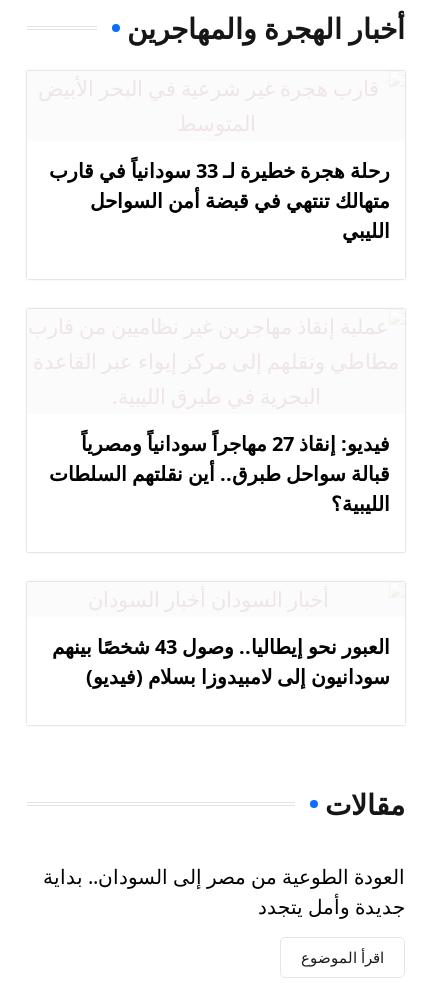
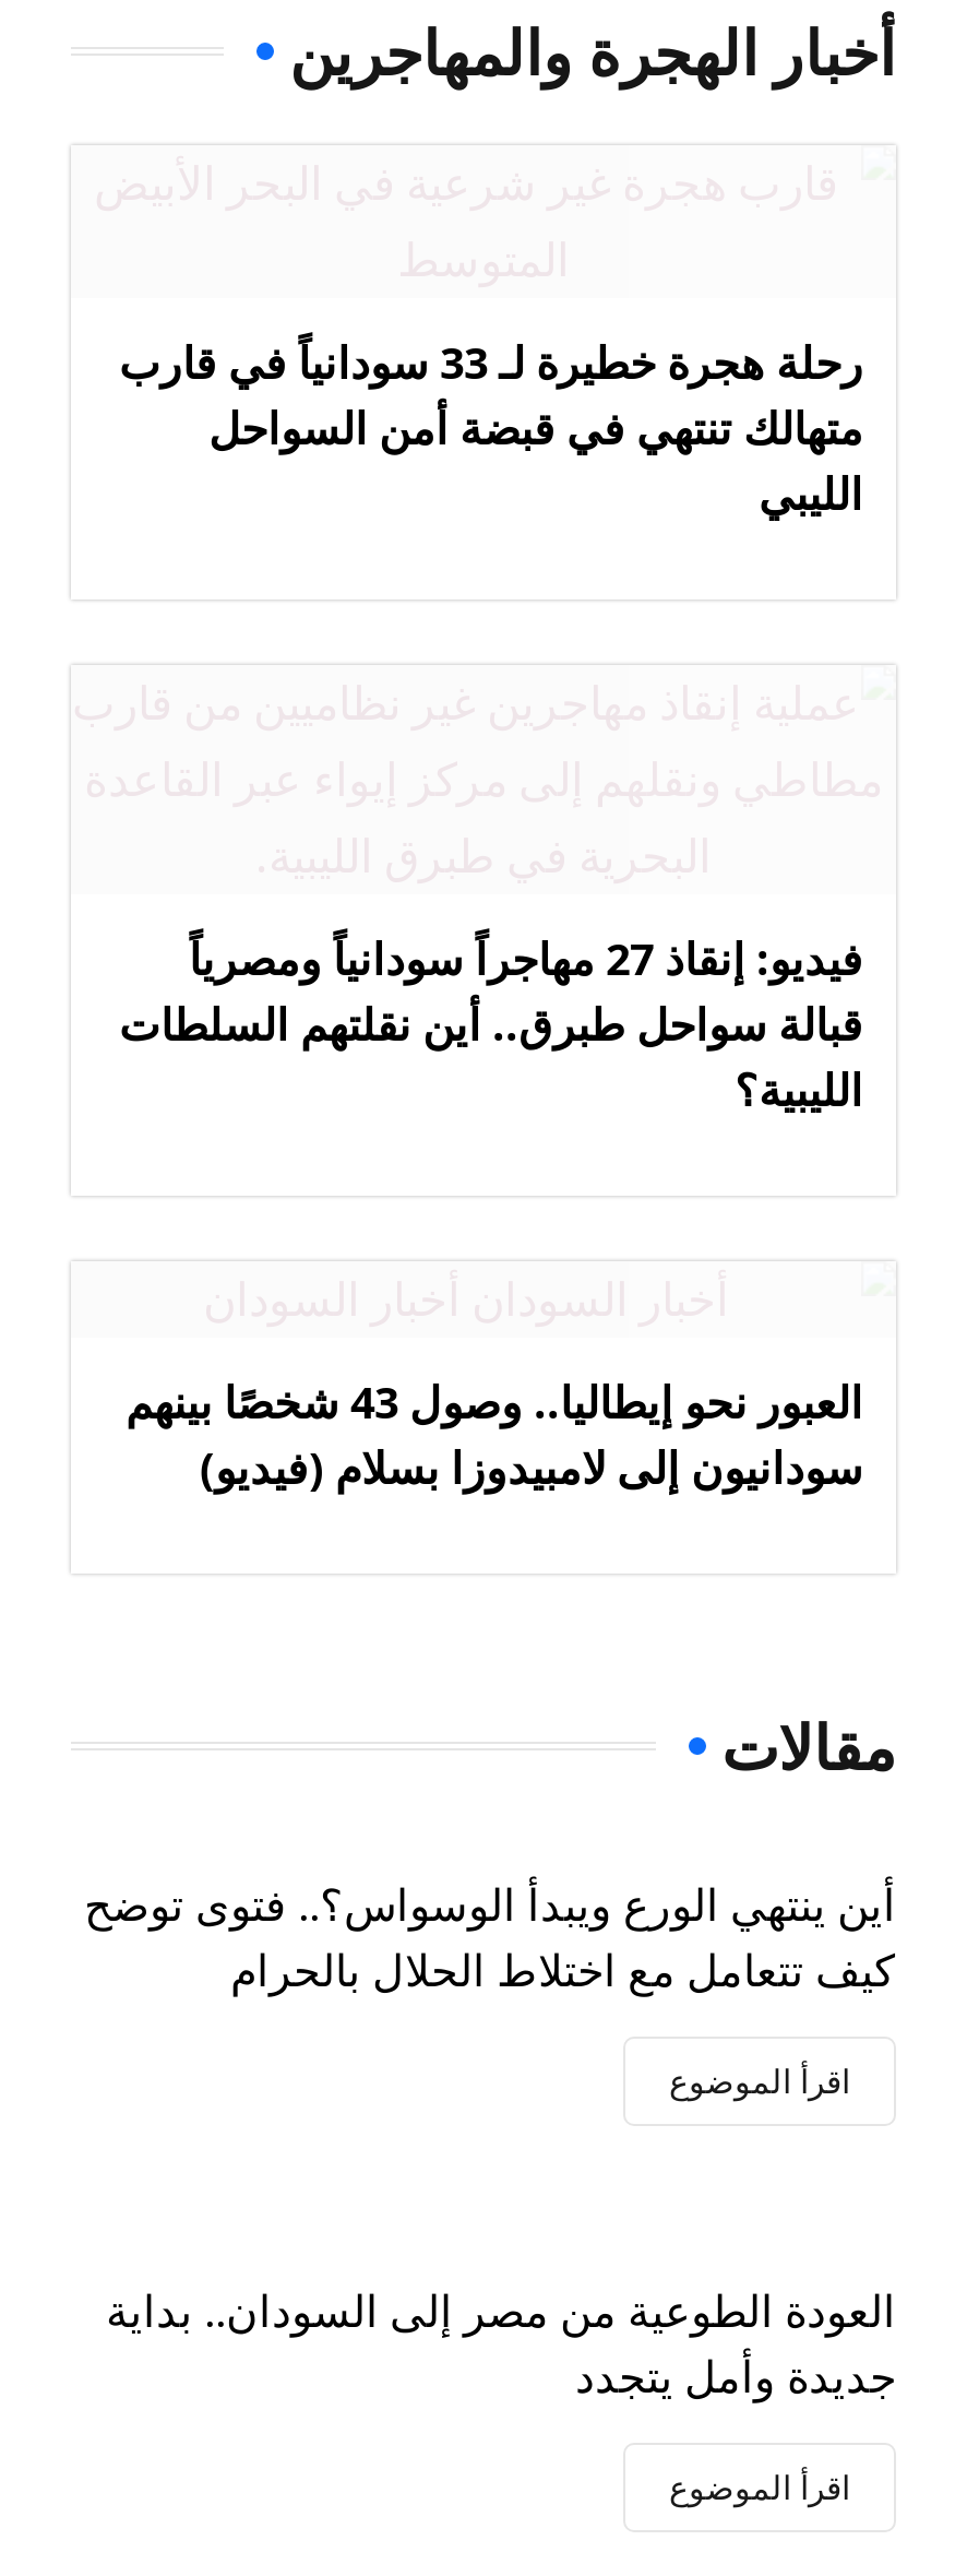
+ أين ينتهي الورع ويبدأ الوسواس؟.. فتوى توضح
+ كيف تتعامل مع اختلاط الحلال بالحرام
+ اقرأ الموضوع
